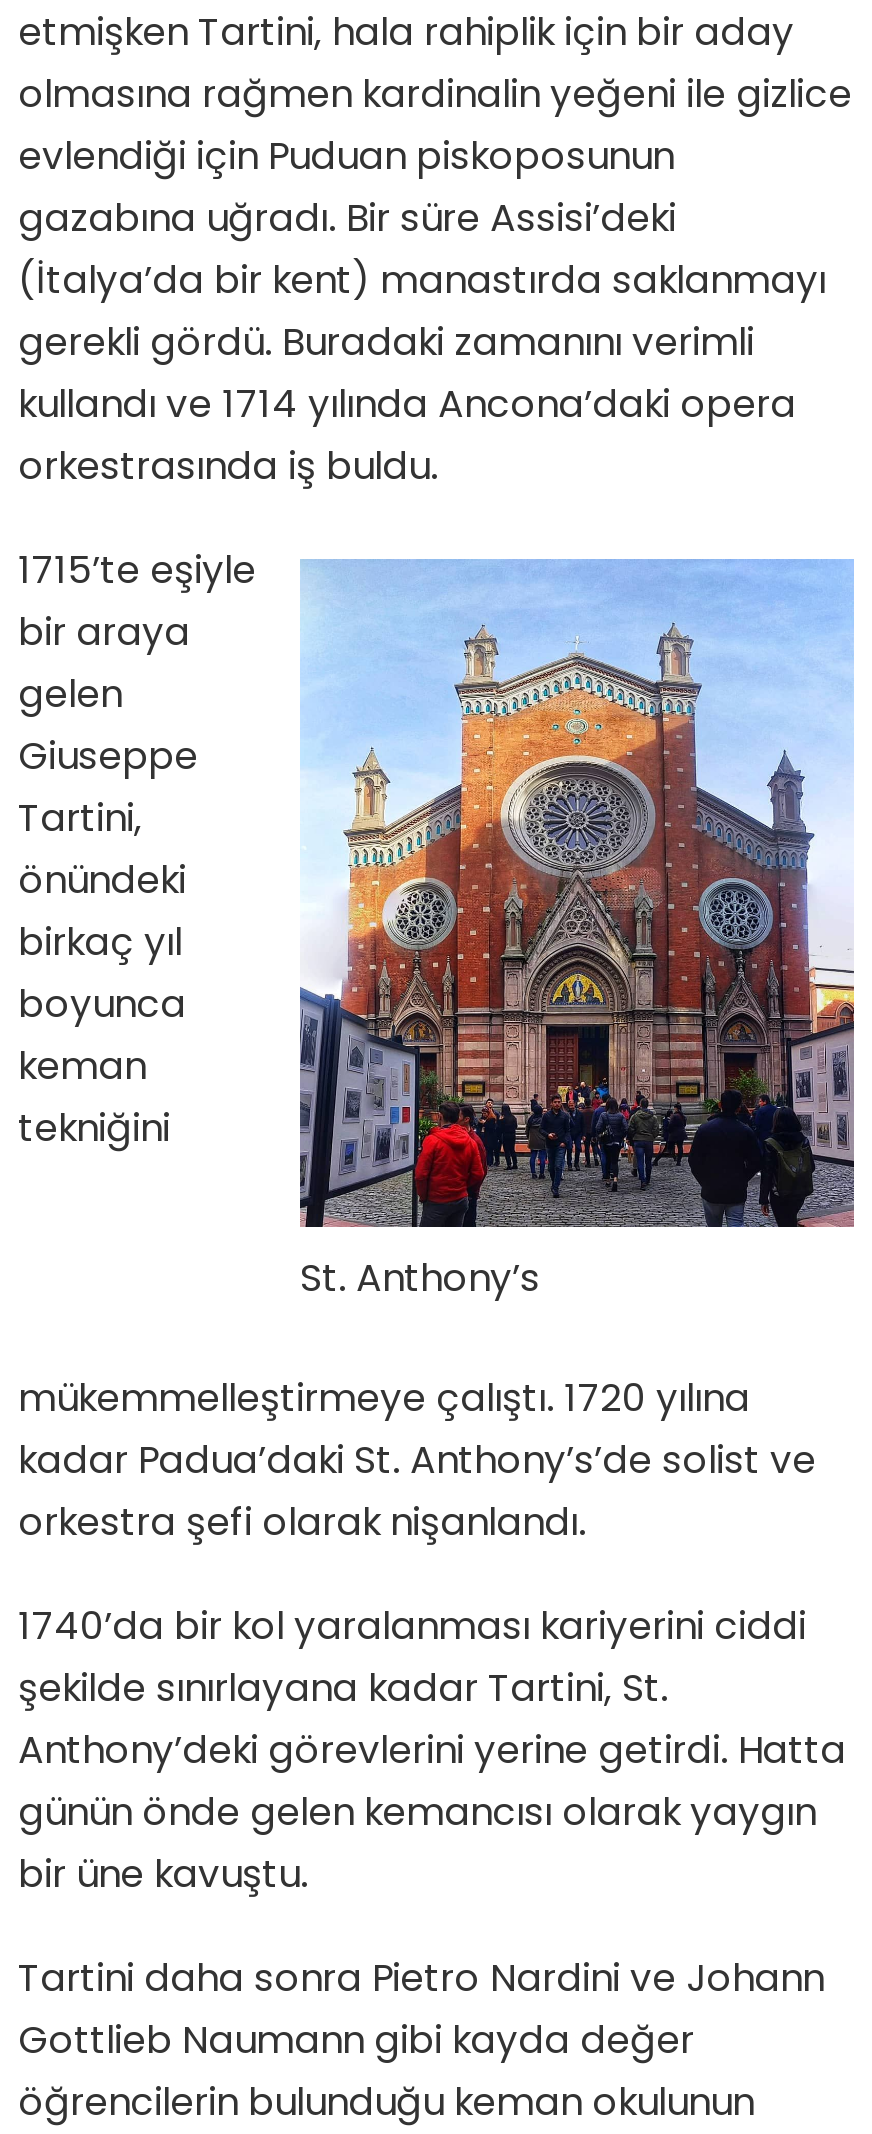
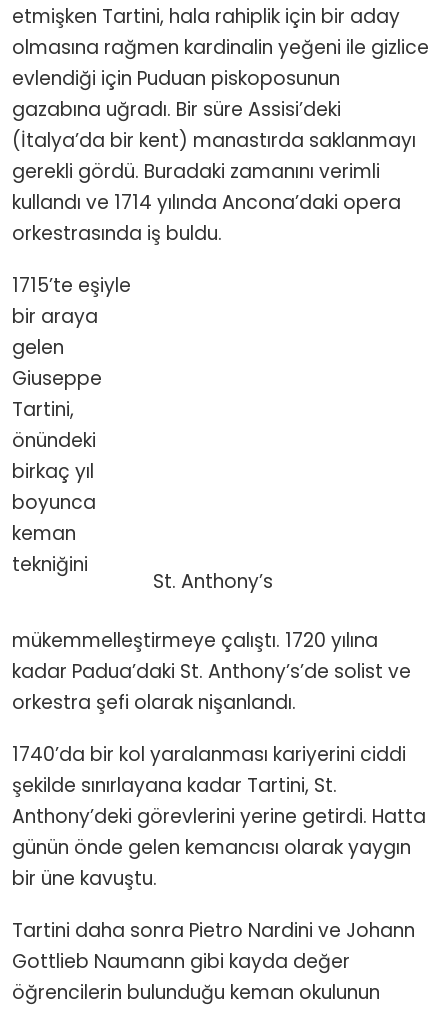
- [image]
